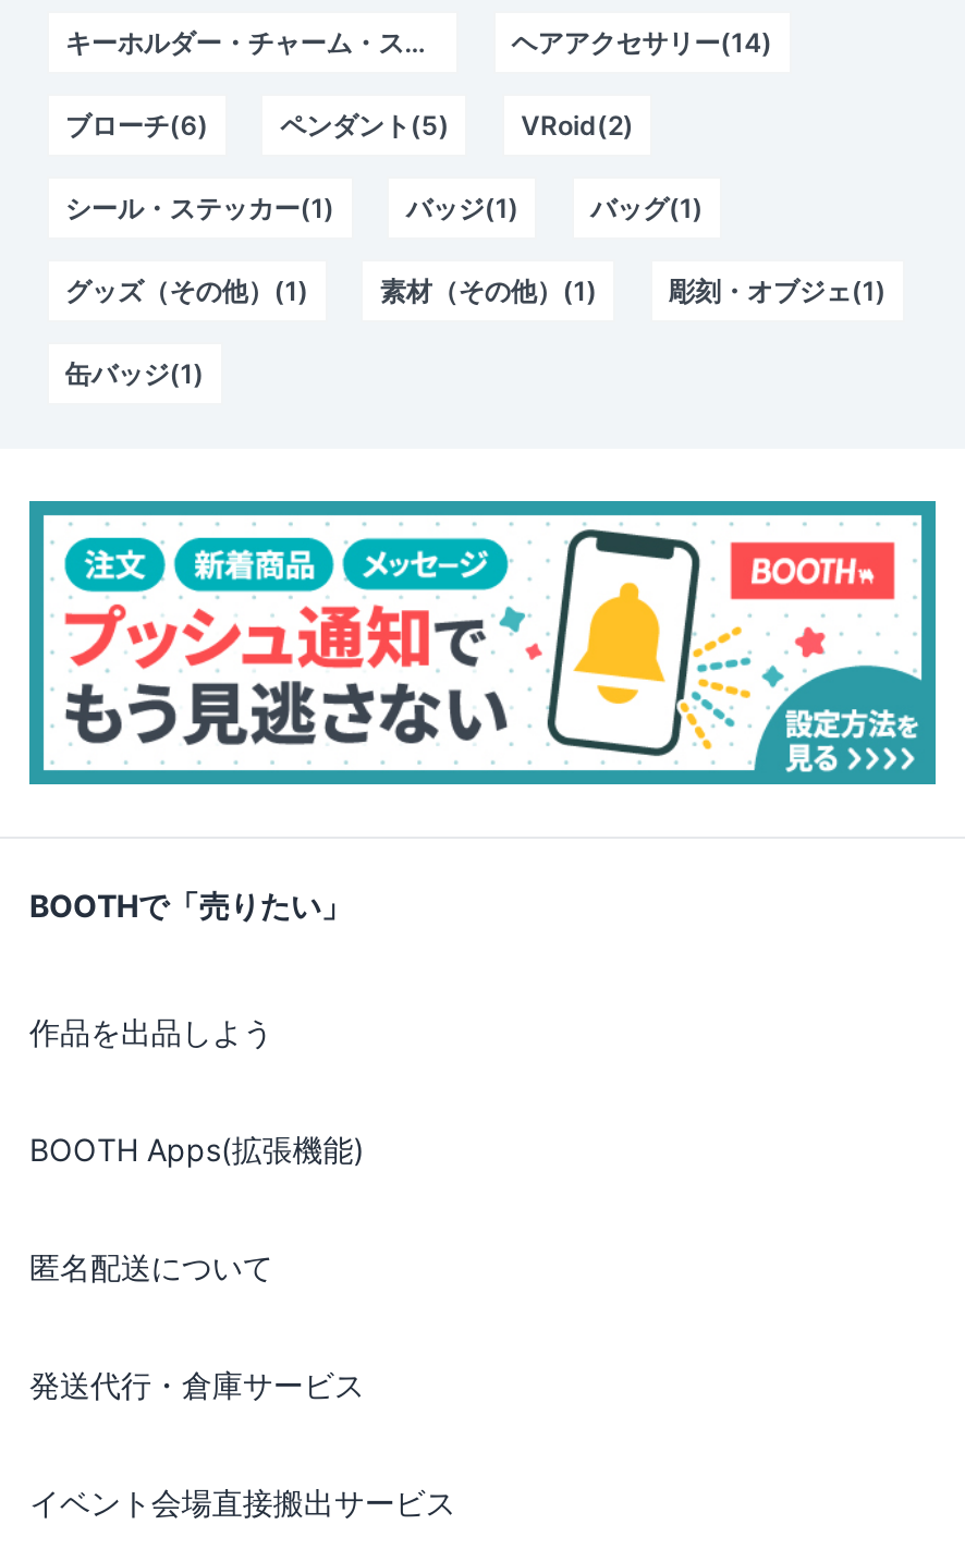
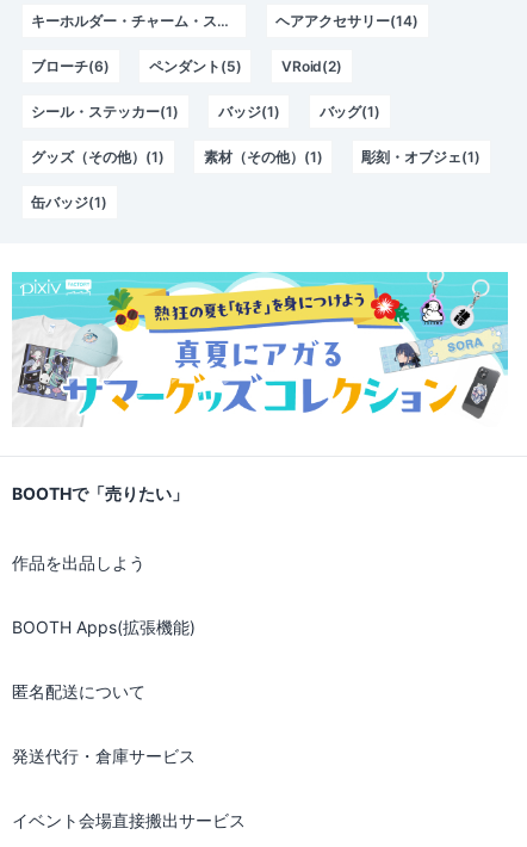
- [image]
+ [image]
